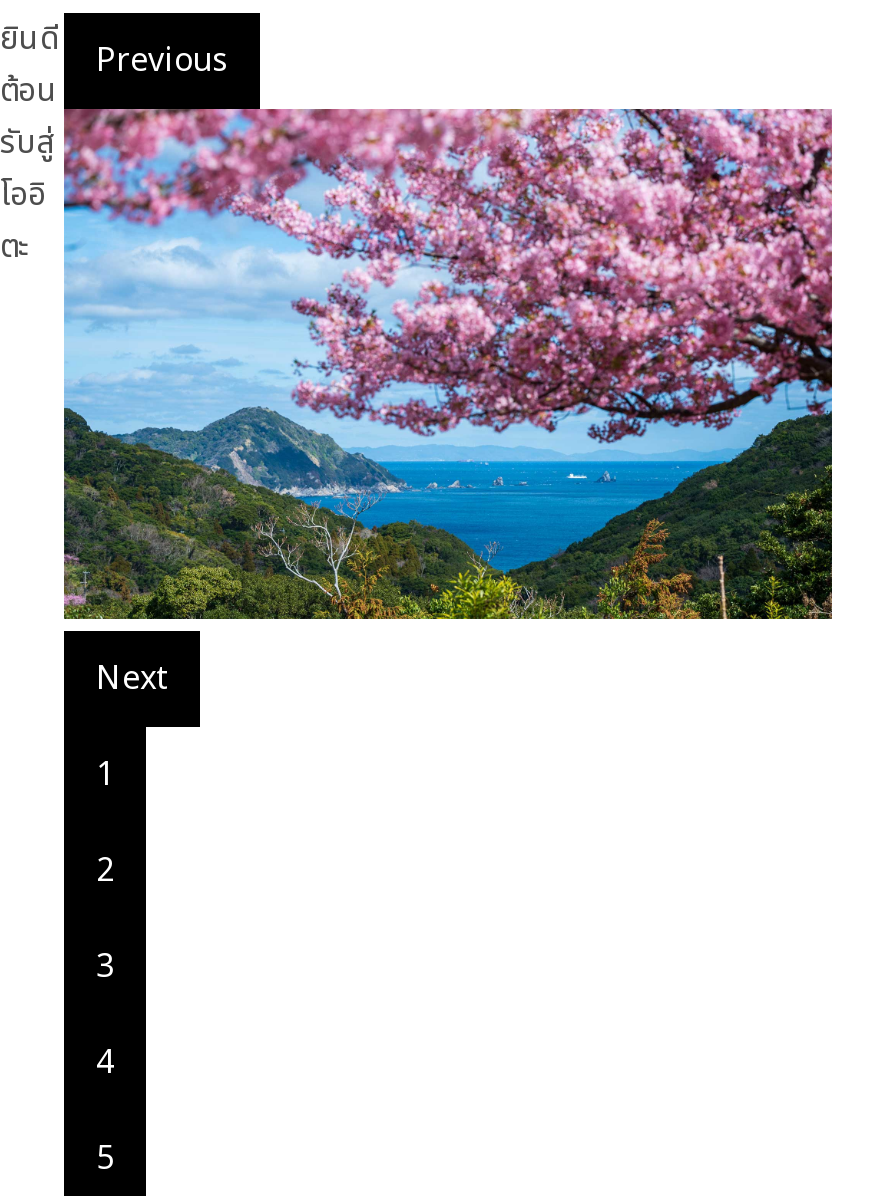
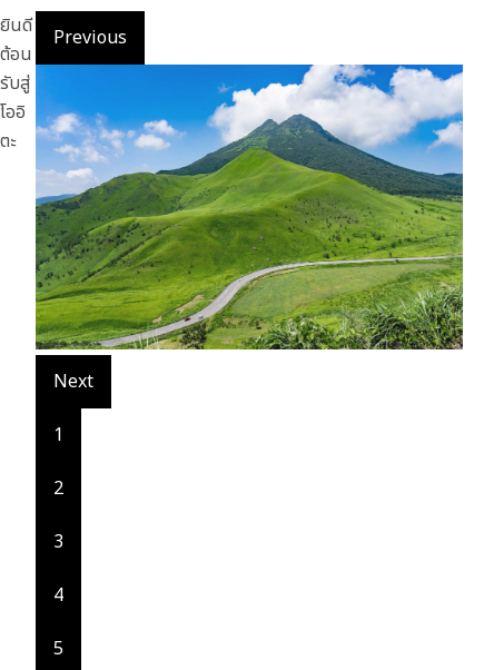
- [image]
+ [image]
